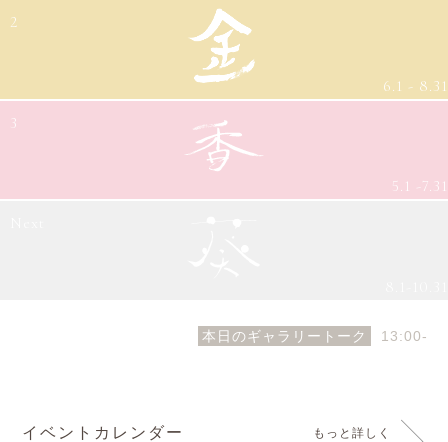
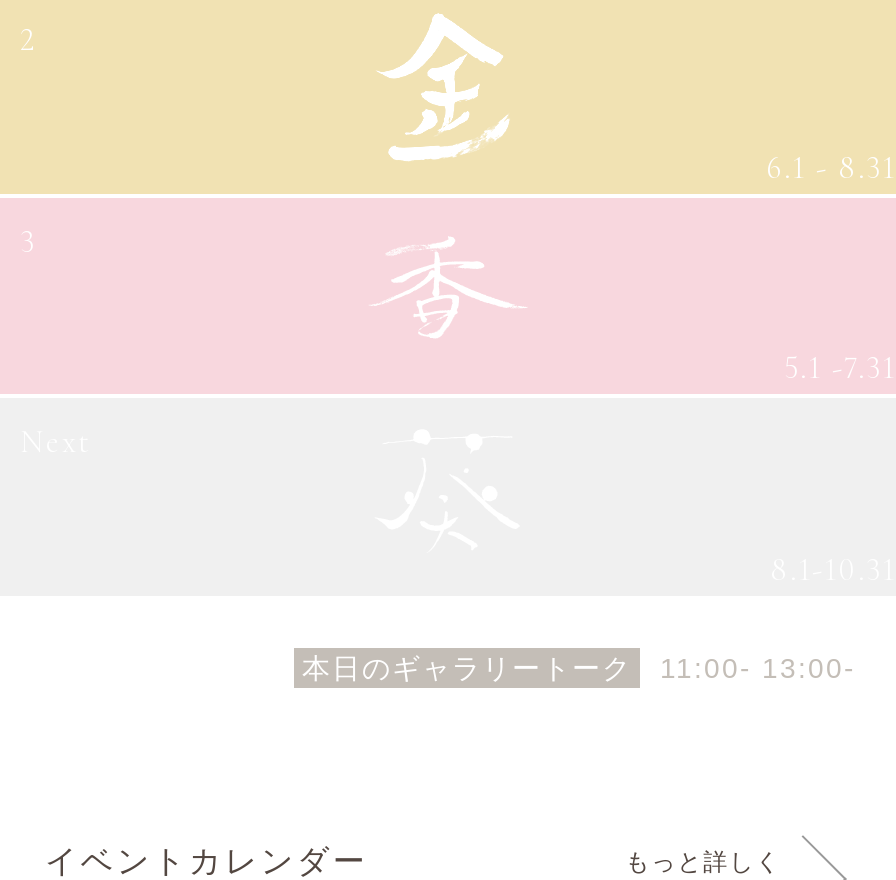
- 本日のギャラリートーク 13:00-
+ 本日のギャラリートーク 11:00- 13:00-
